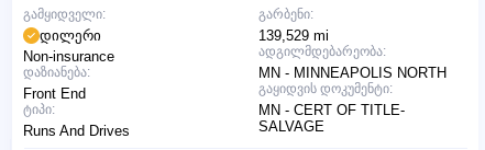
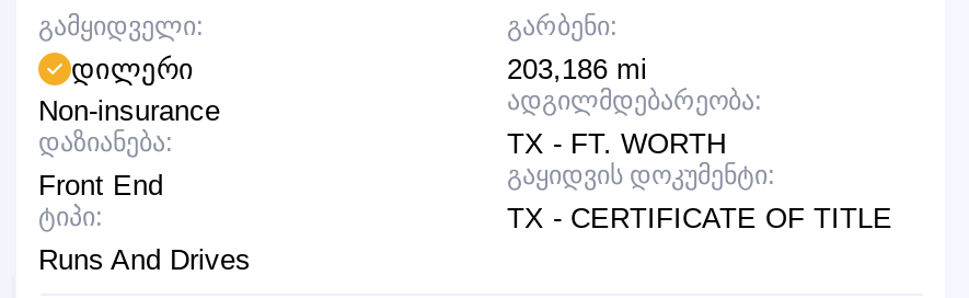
- 139,529 mi
+ 203,186 mi

- MN - MINNEAPOLIS NORTH
+ TX - FT. WORTH

- MN - CERT OF TITLE-
- SALVAGE
+ TX - CERTIFICATE OF TITLE
